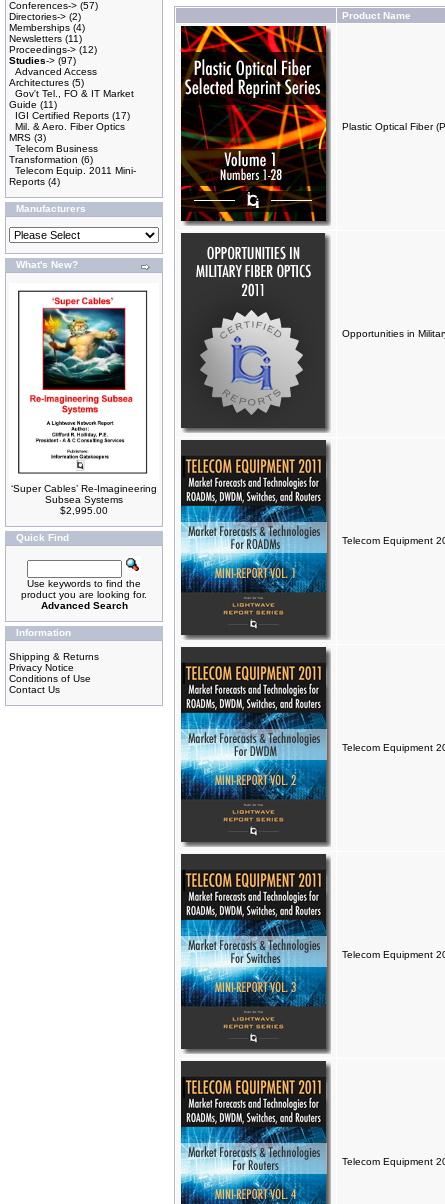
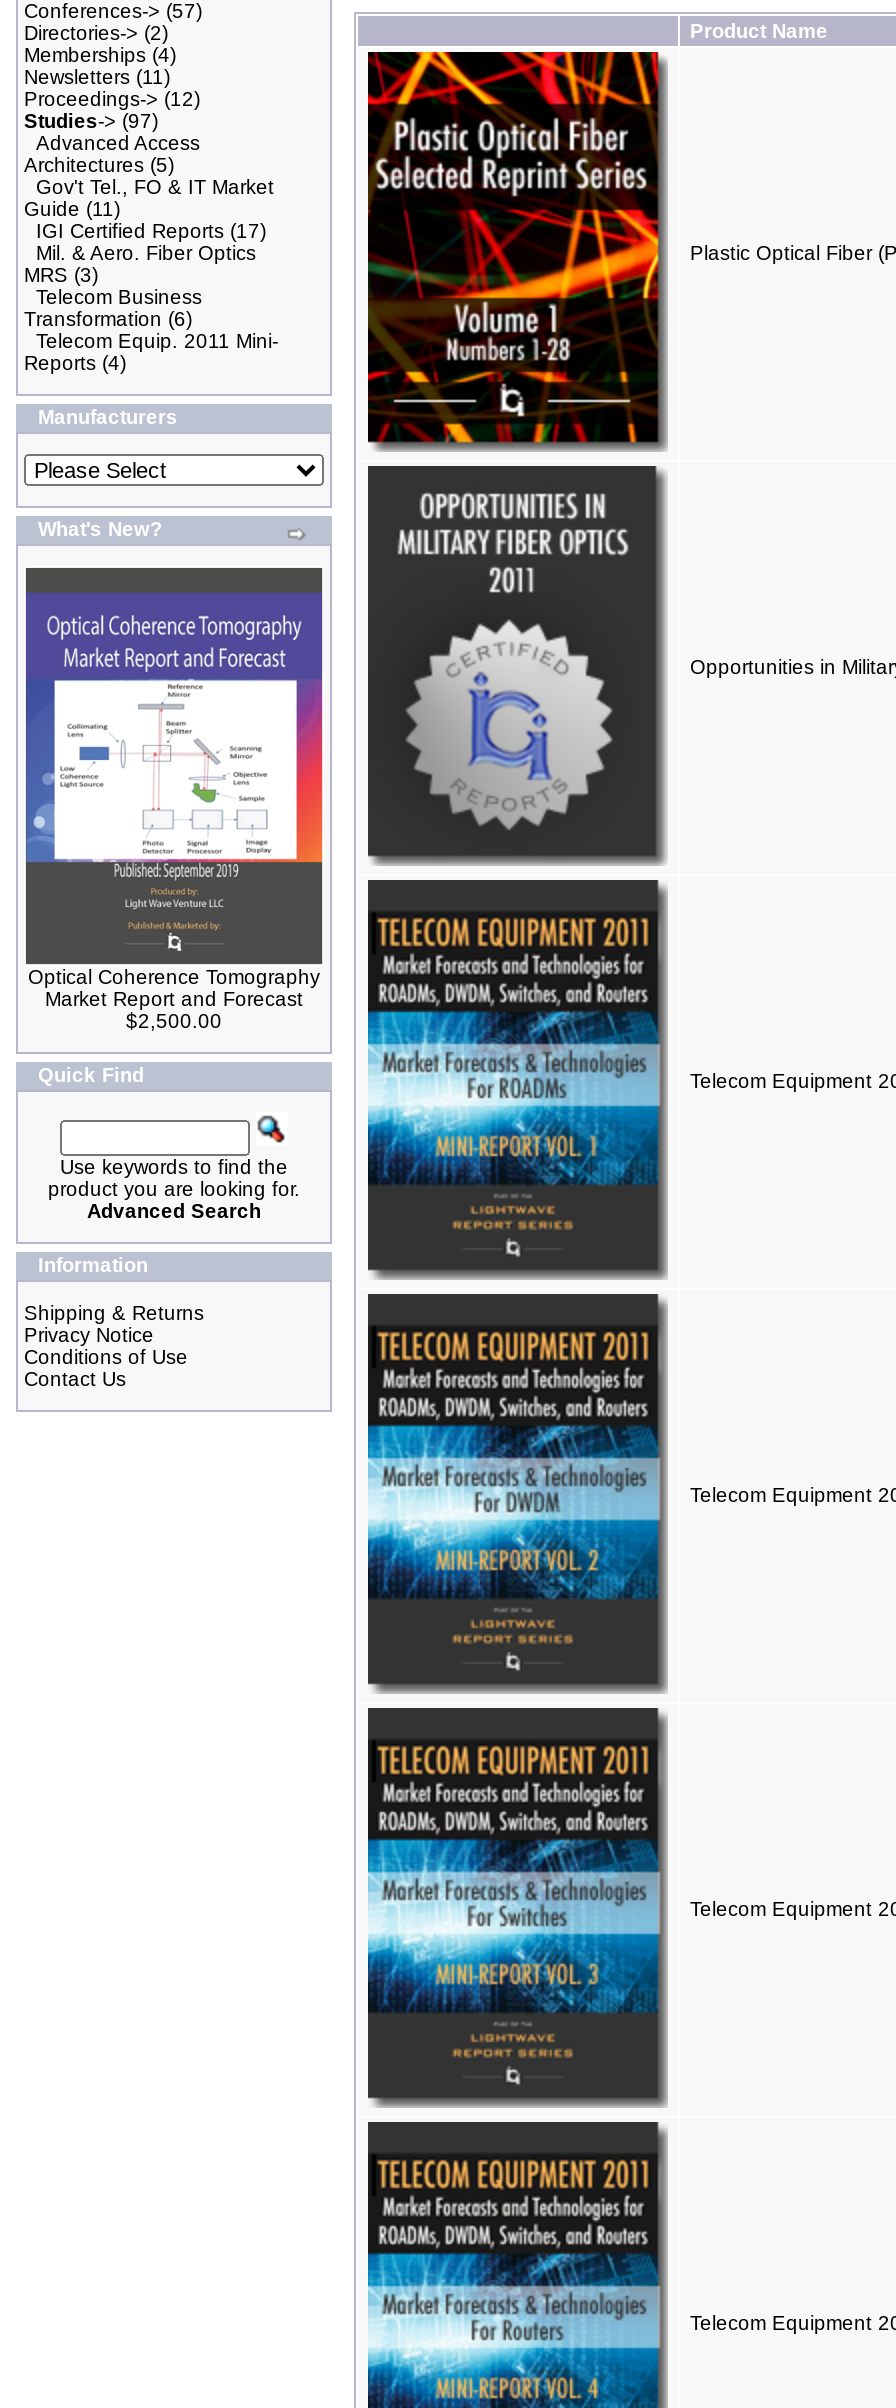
- [image]
- ‘Super Cables’ Re-Imagineering
- Subsea Systems
- $2,995.00
+ [image]
+ Optical Coherence Tomography
+ Market Report and Forecast
+ $2,500.00
